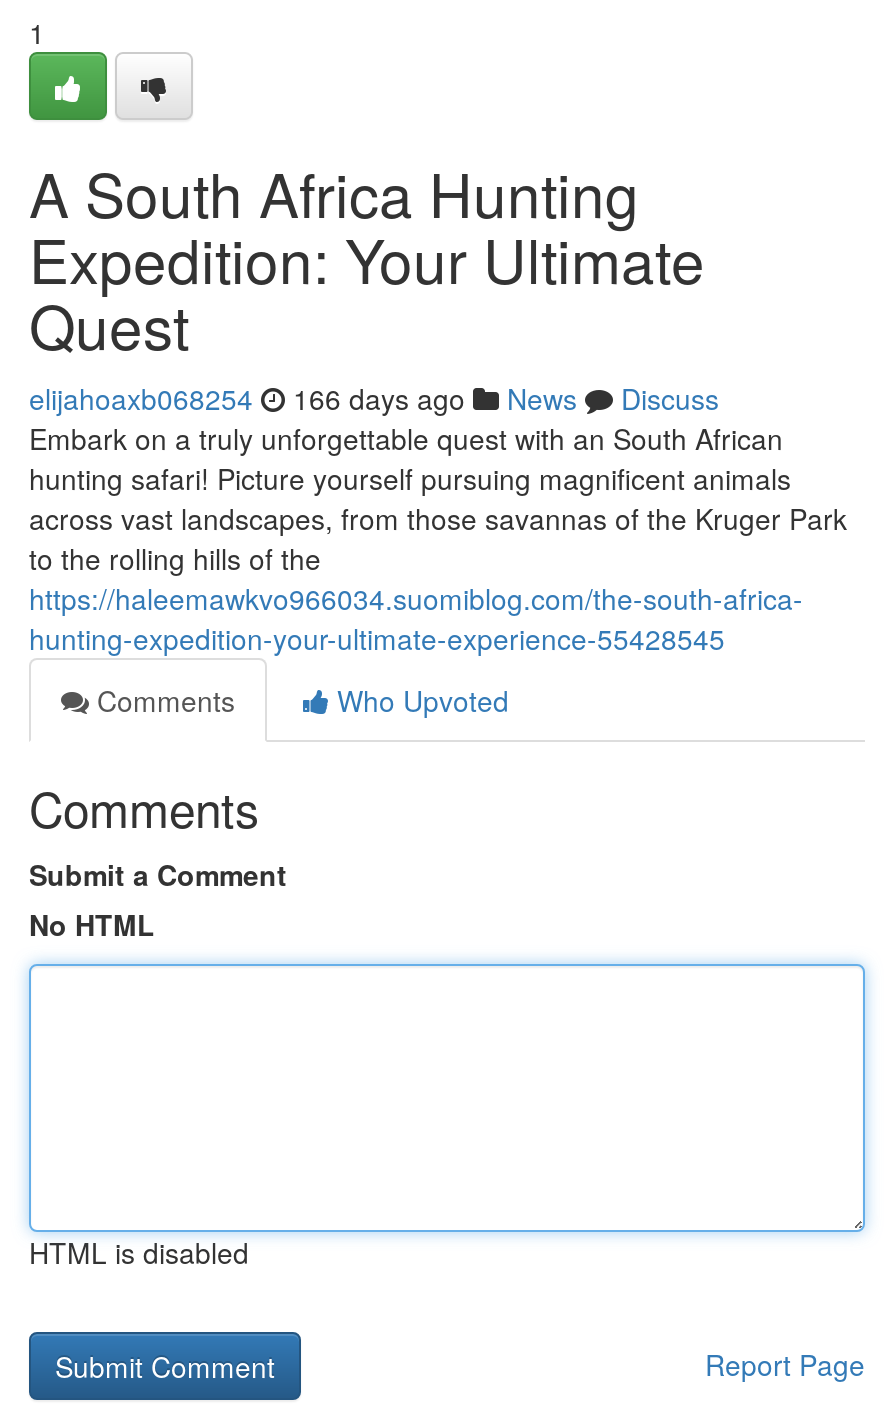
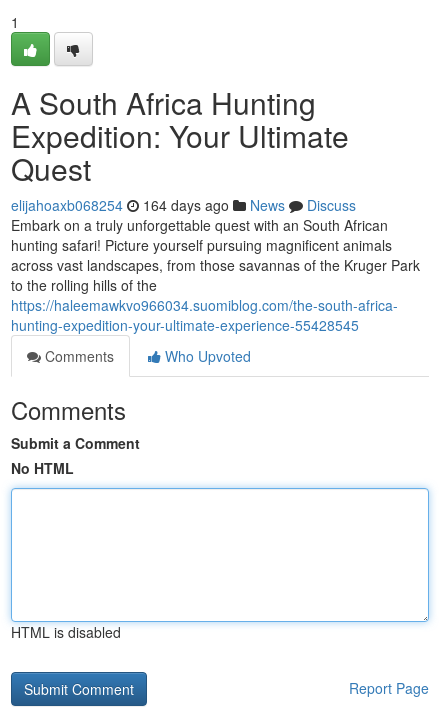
- elijahoaxb068254 166 days ago News Discuss
+ elijahoaxb068254 164 days ago News Discuss
